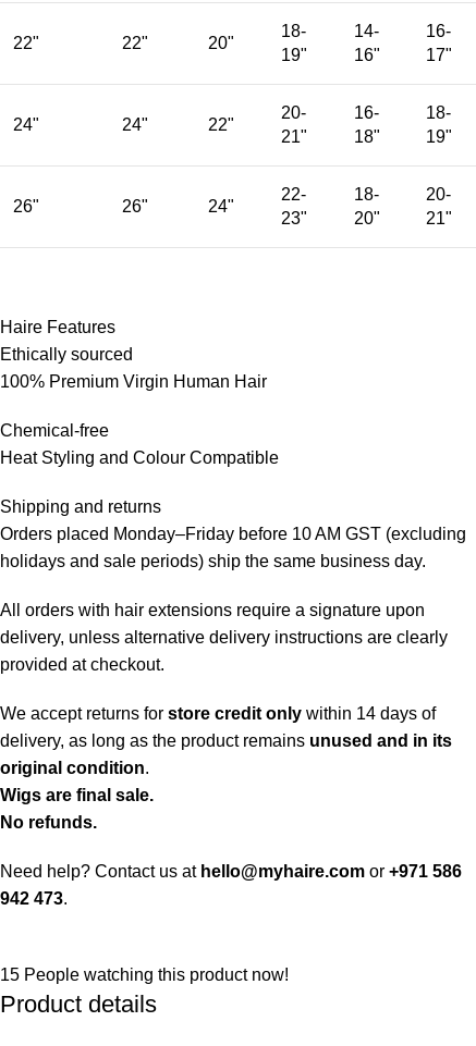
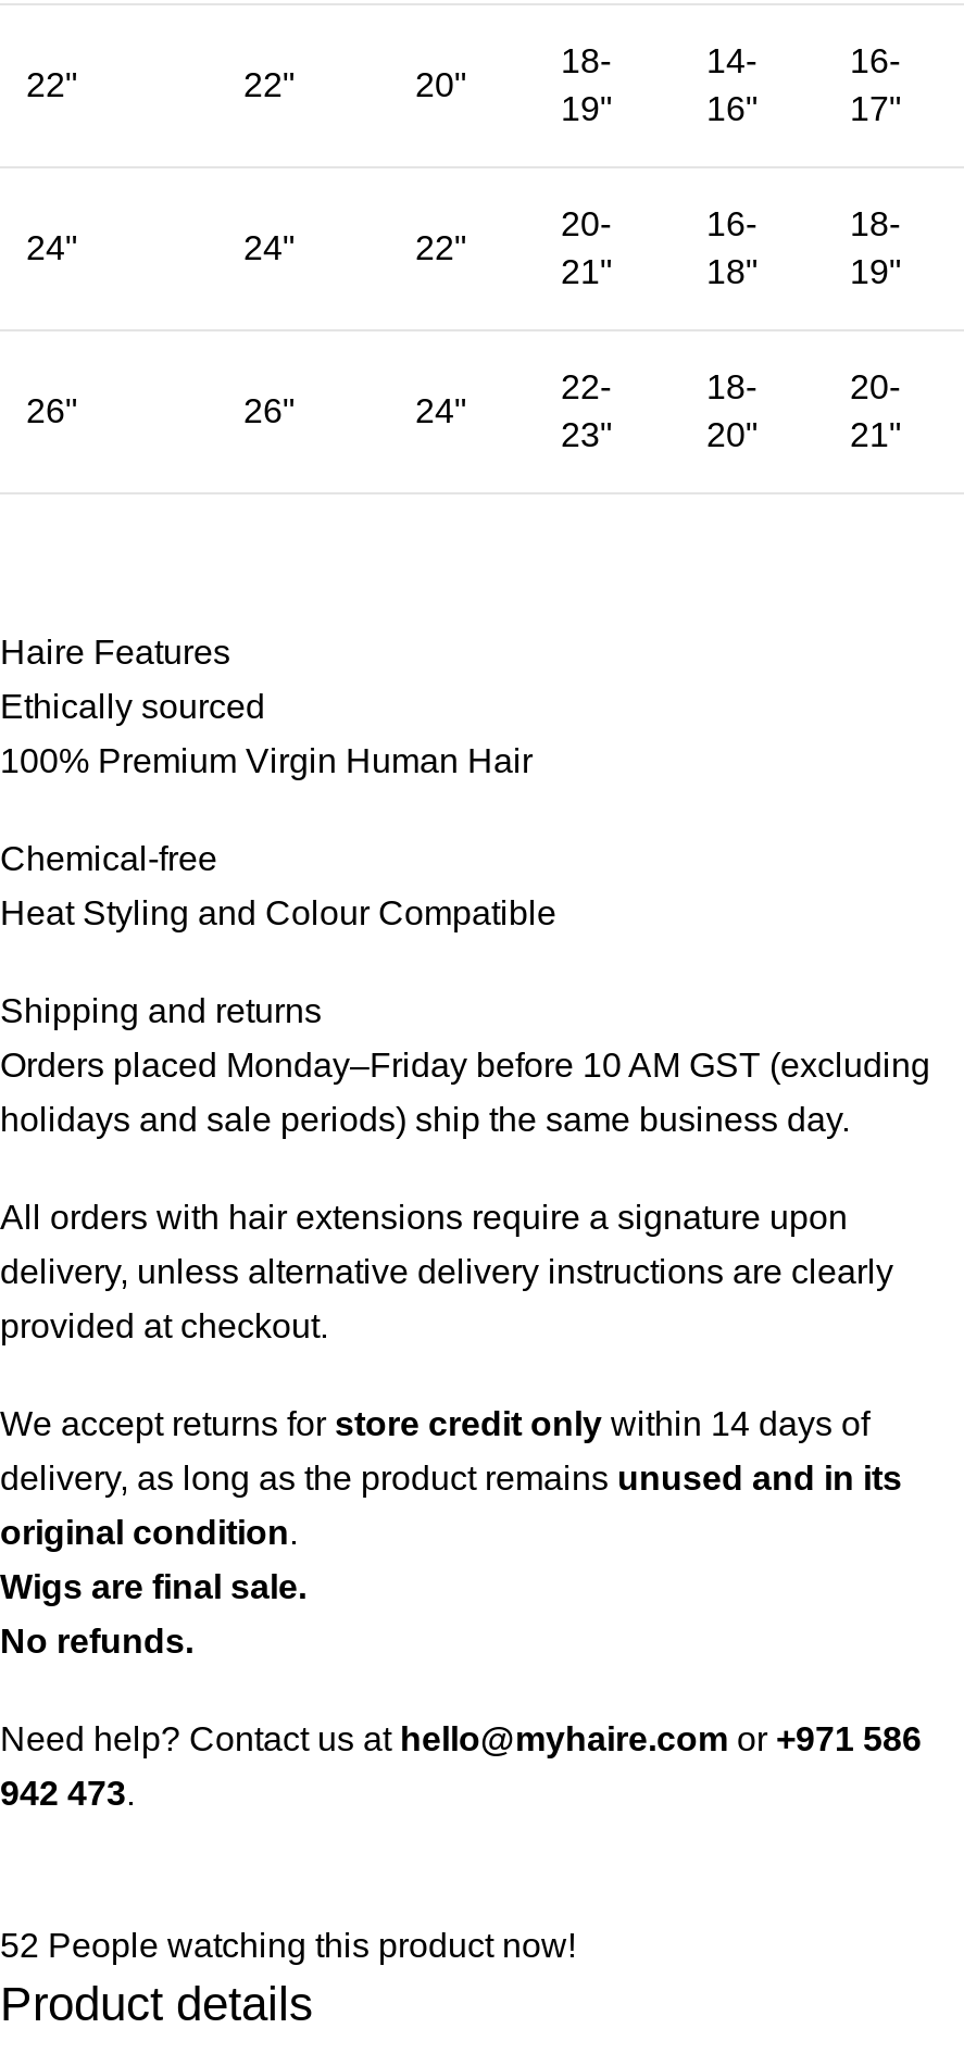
- 15 People watching this product now!
+ 52 People watching this product now!
